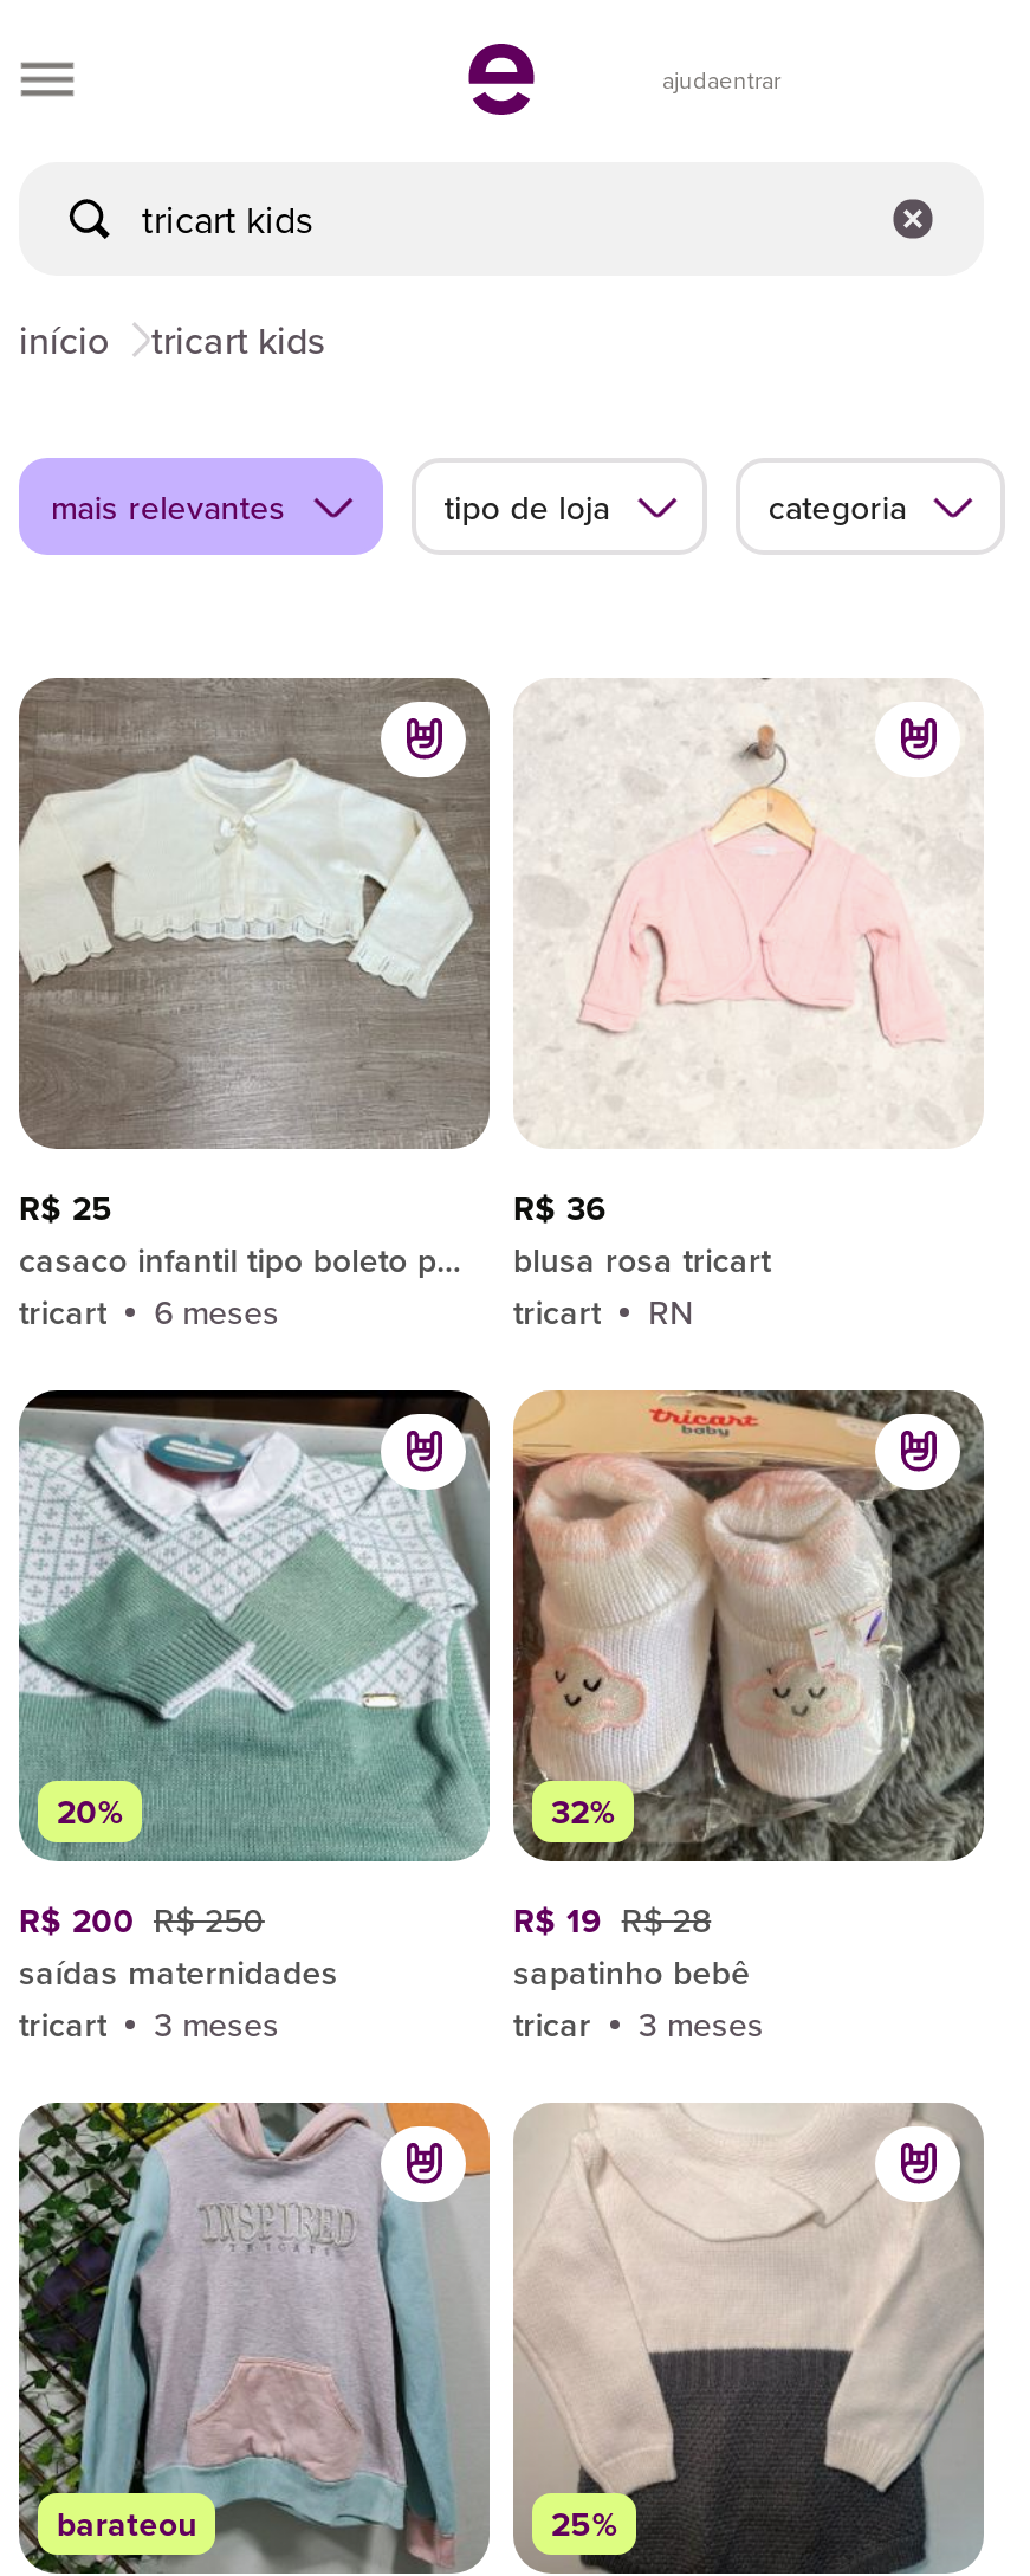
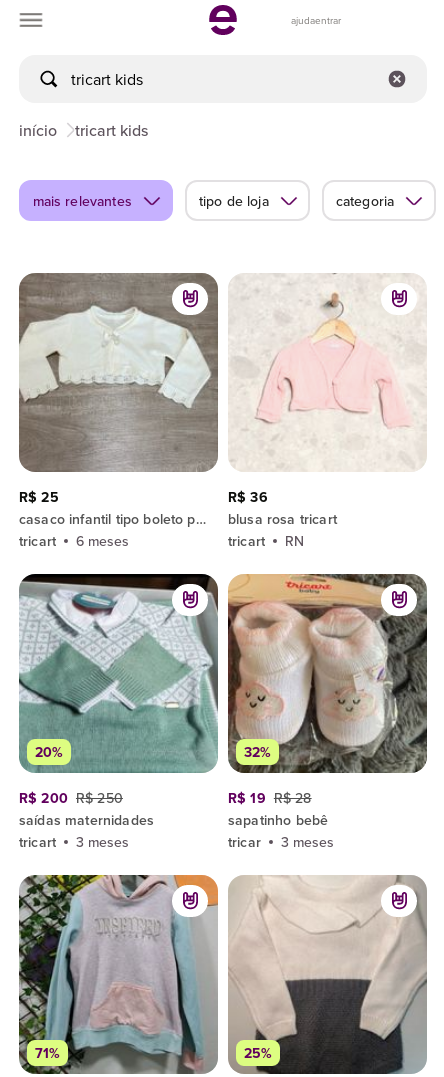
- barateou
+ 71%
